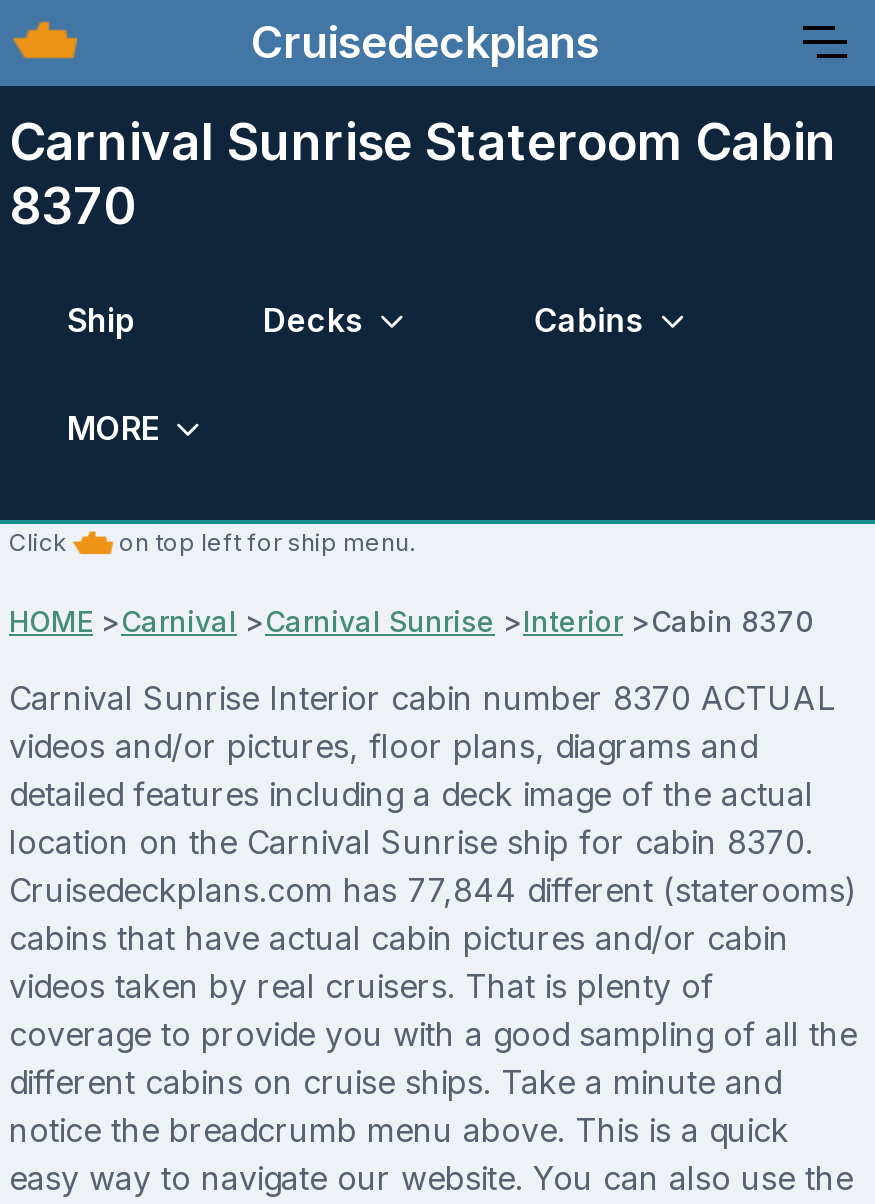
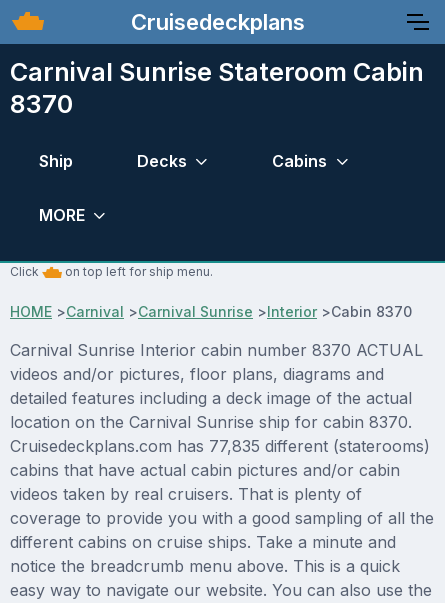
- Cruisedeckplans.com has 77,844 different (staterooms)
+ Cruisedeckplans.com has 77,835 different (staterooms)
